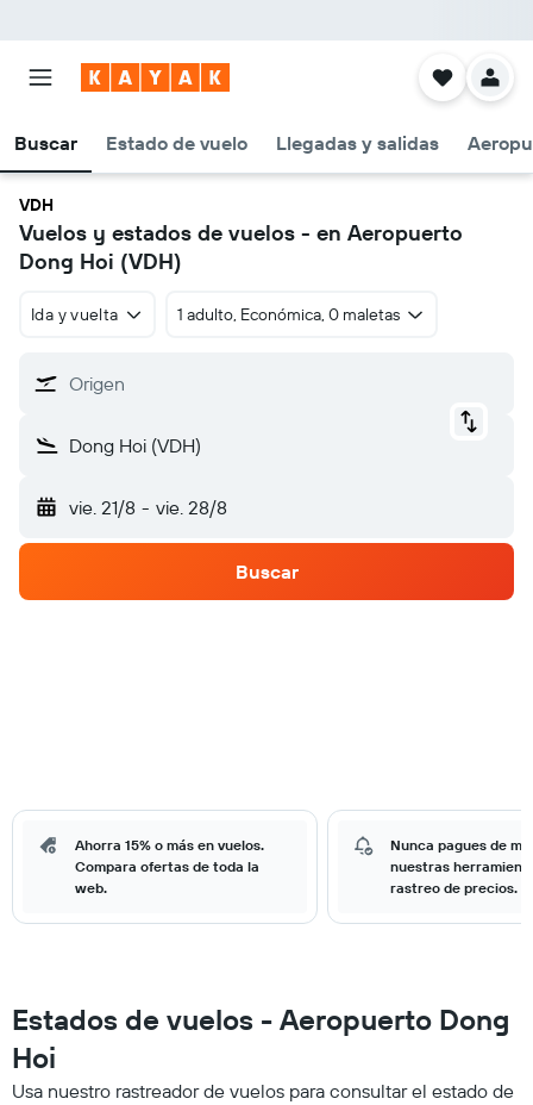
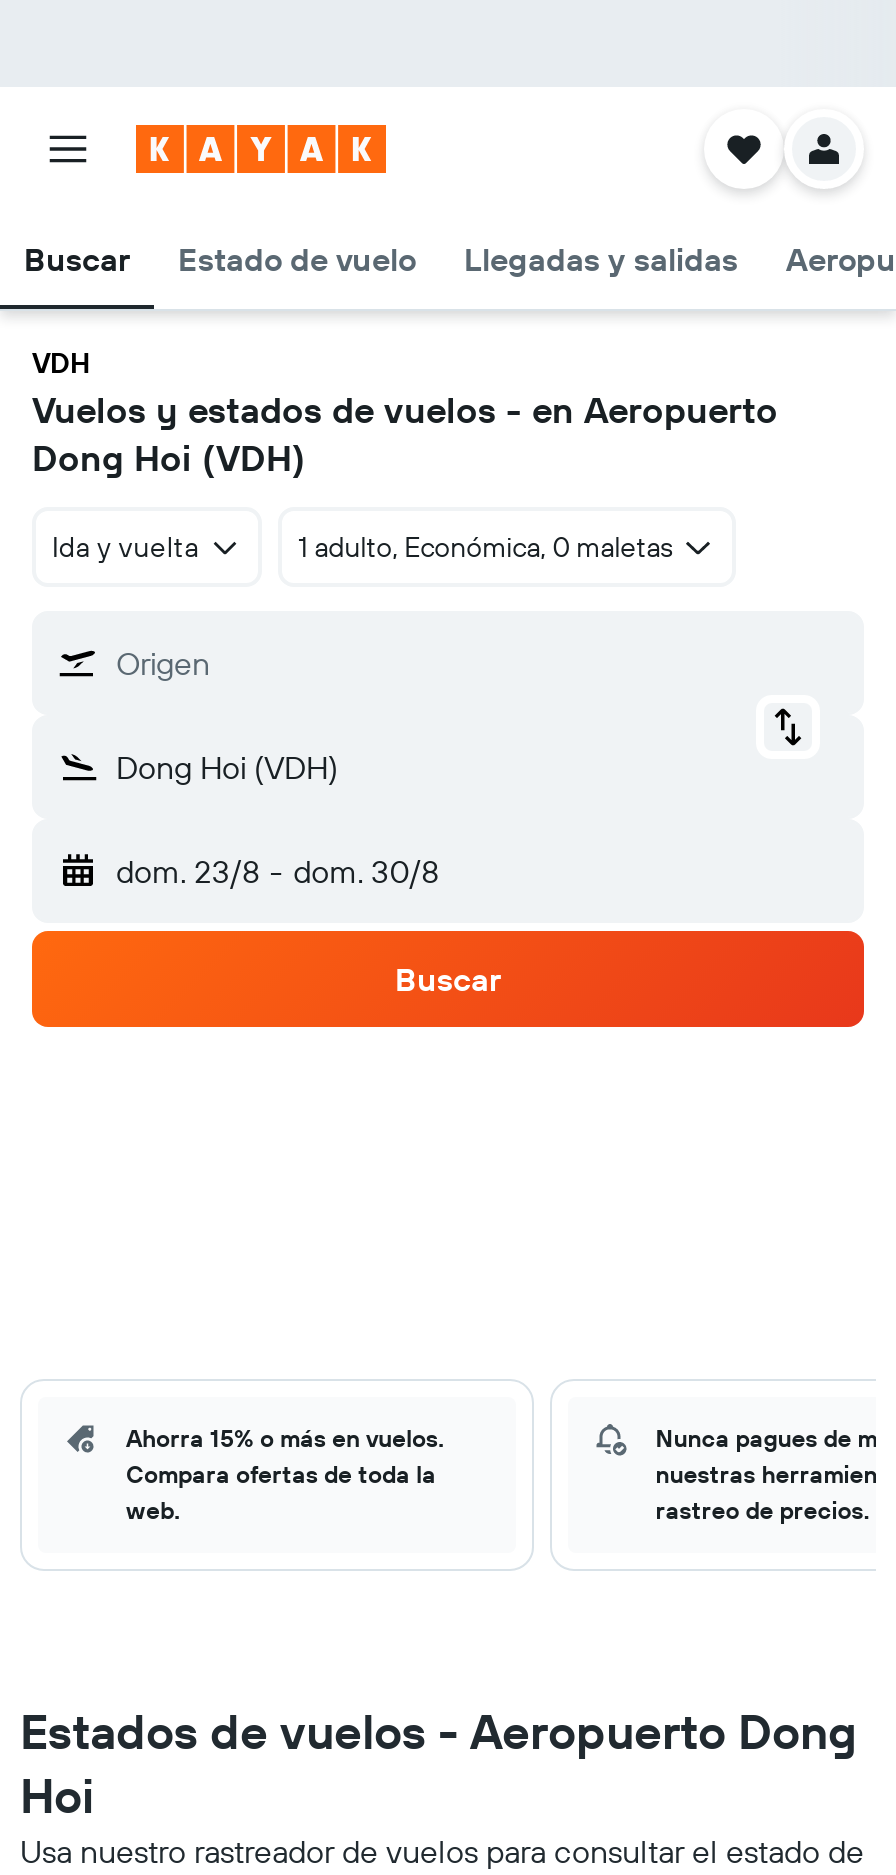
- vie. 21/8 - vie. 28/8
+ dom. 23/8 - dom. 30/8
